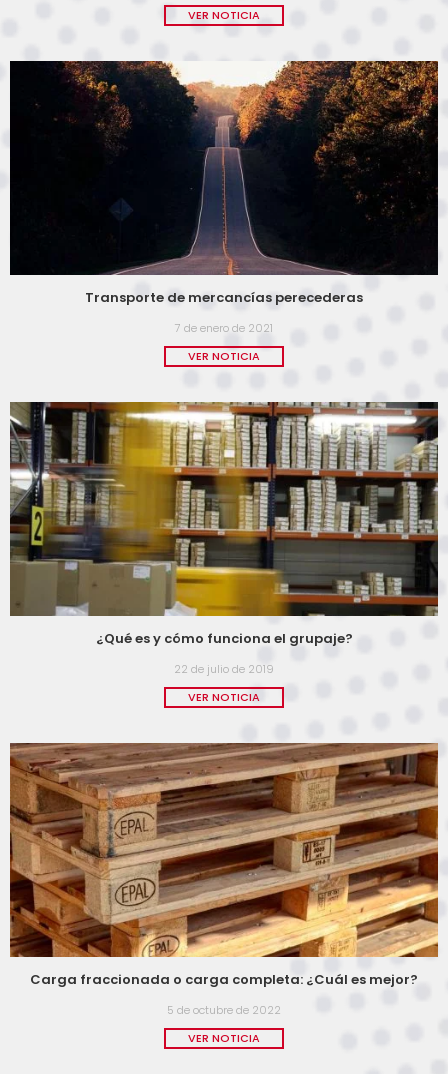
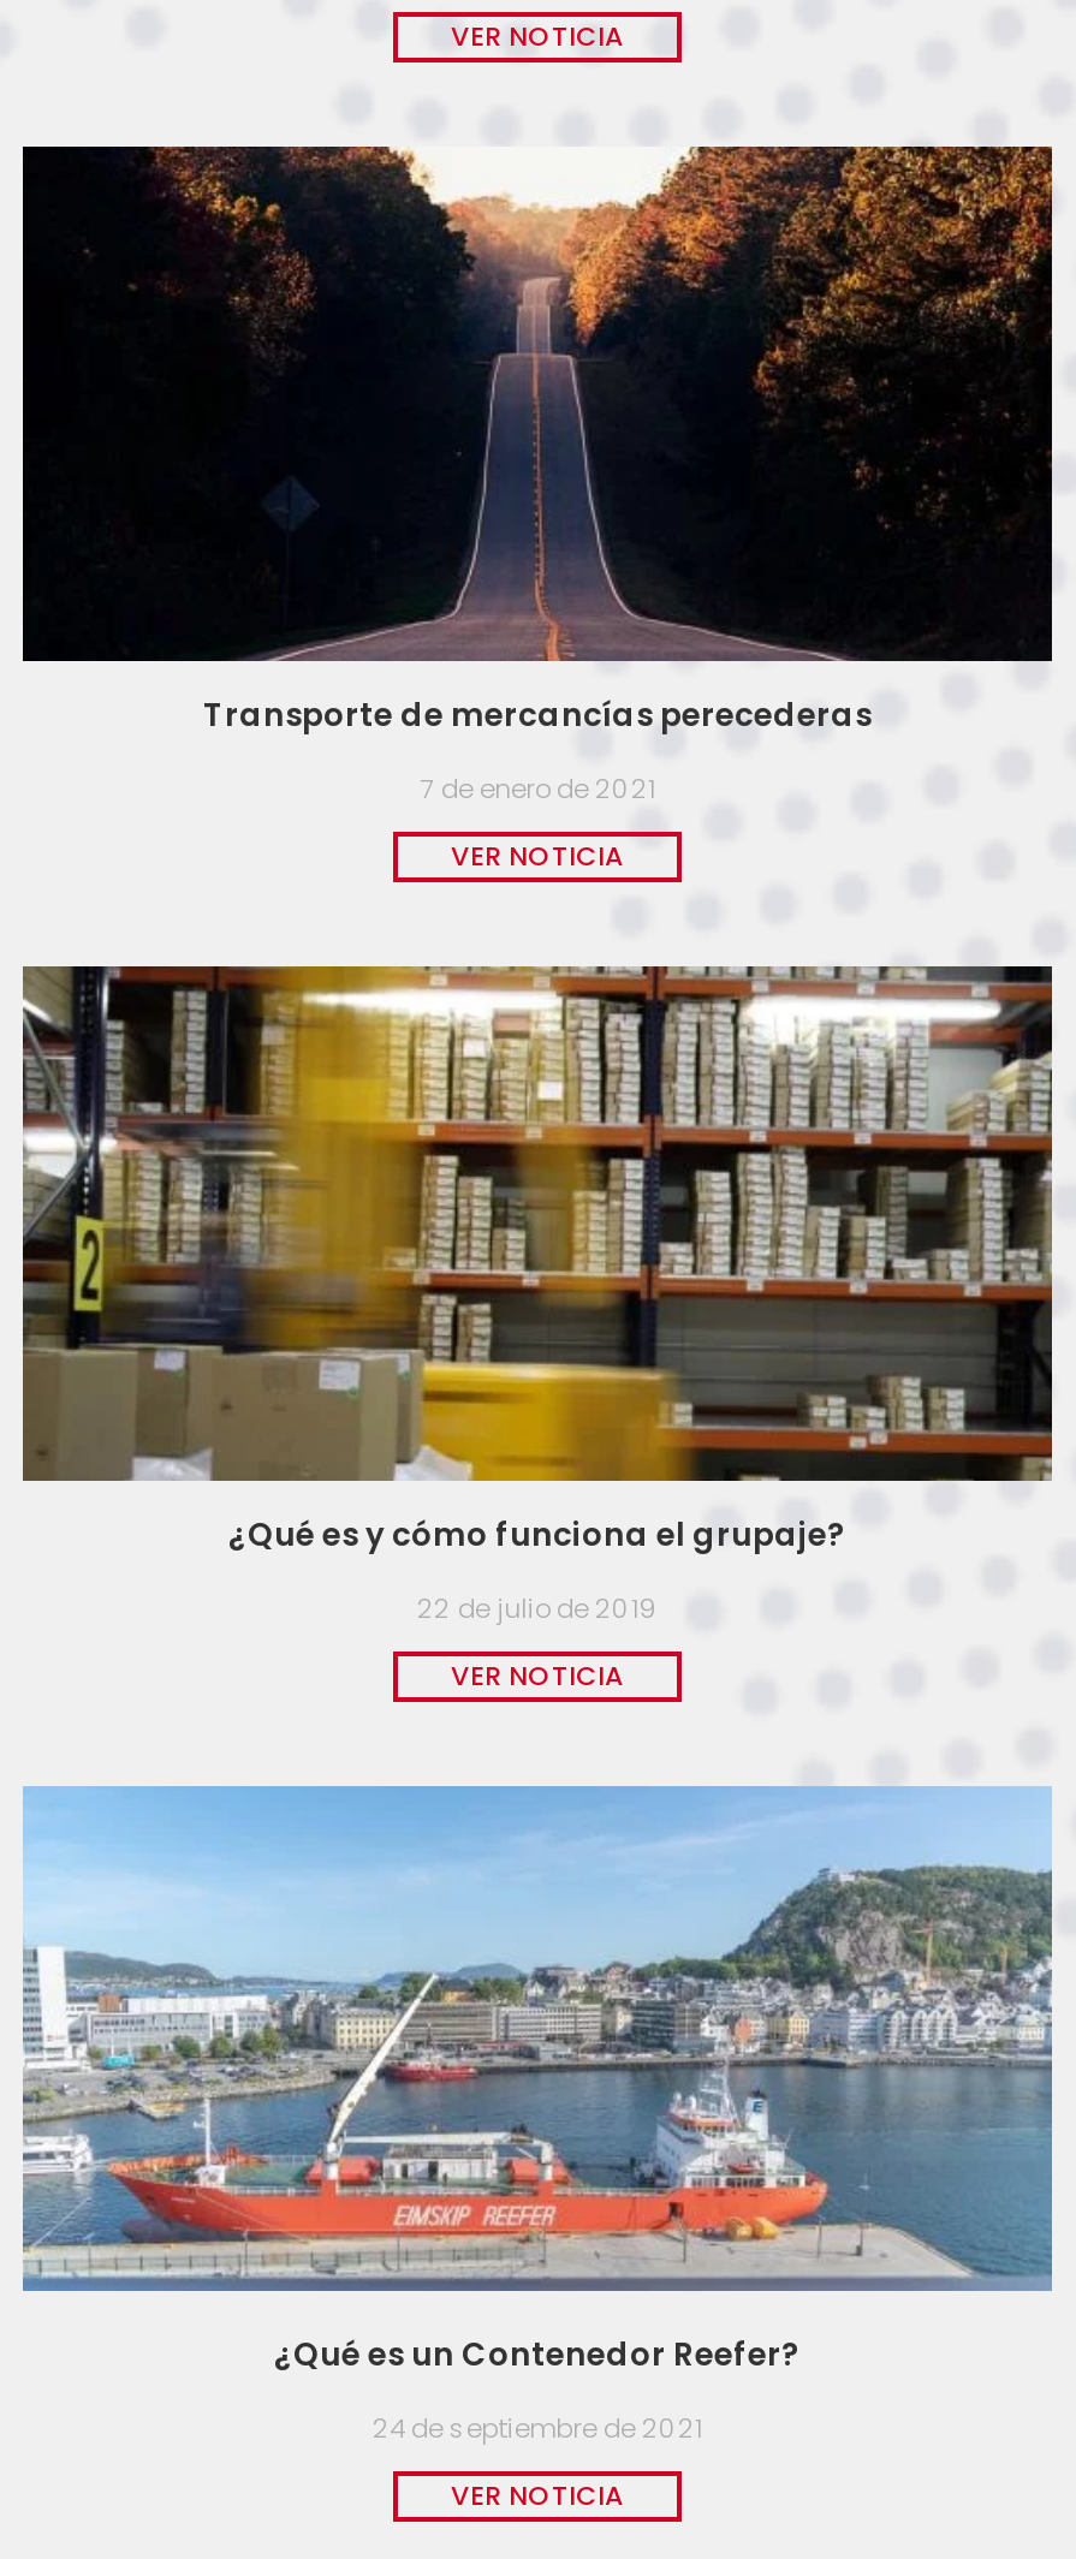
- [image]
- Carga fraccionada o carga completa: ¿Cuál es mejor?
+ [image]
+ ¿Qué es un Contenedor Reefer?

- 5 de octubre de 2022
+ 24 de septiembre de 2021
